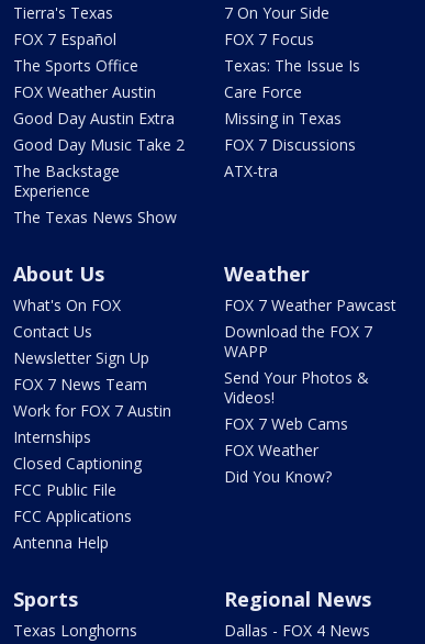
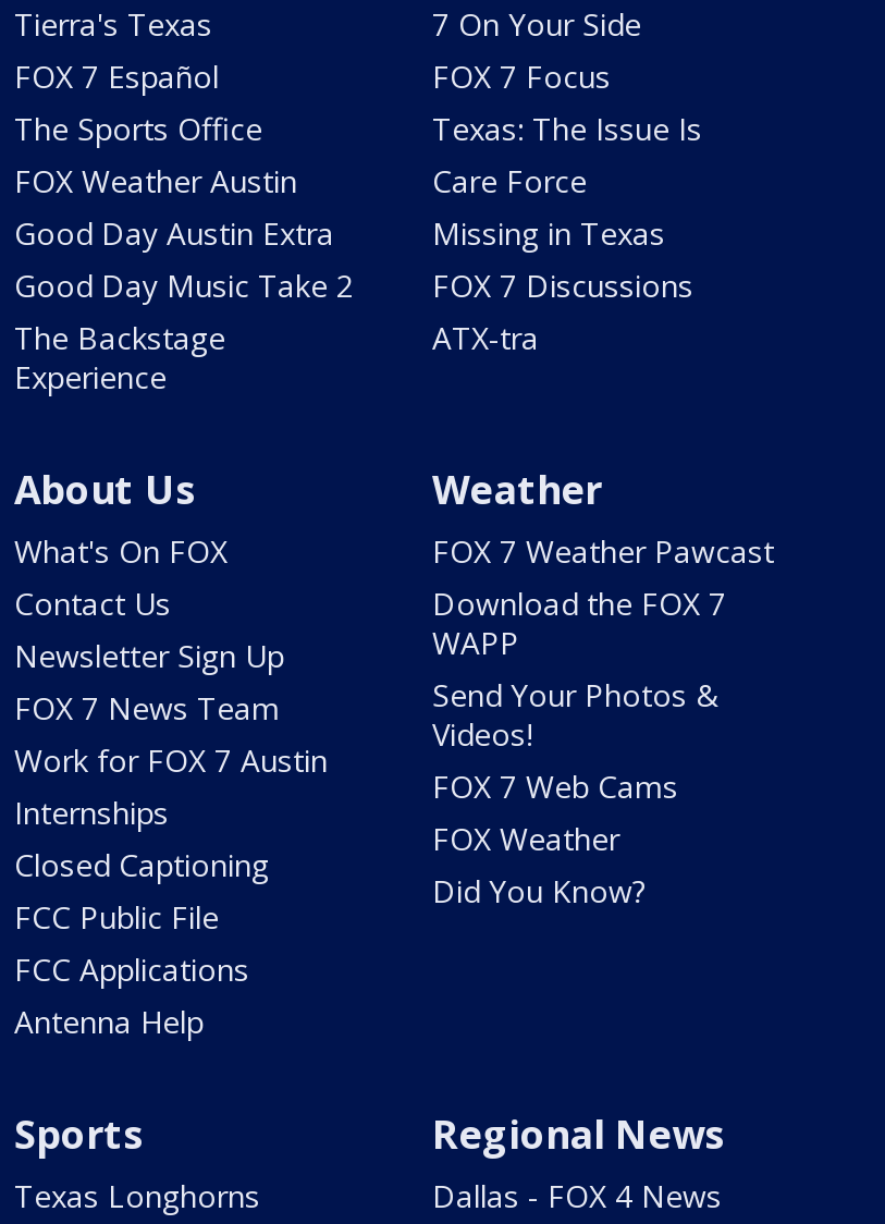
- The Texas News Show
